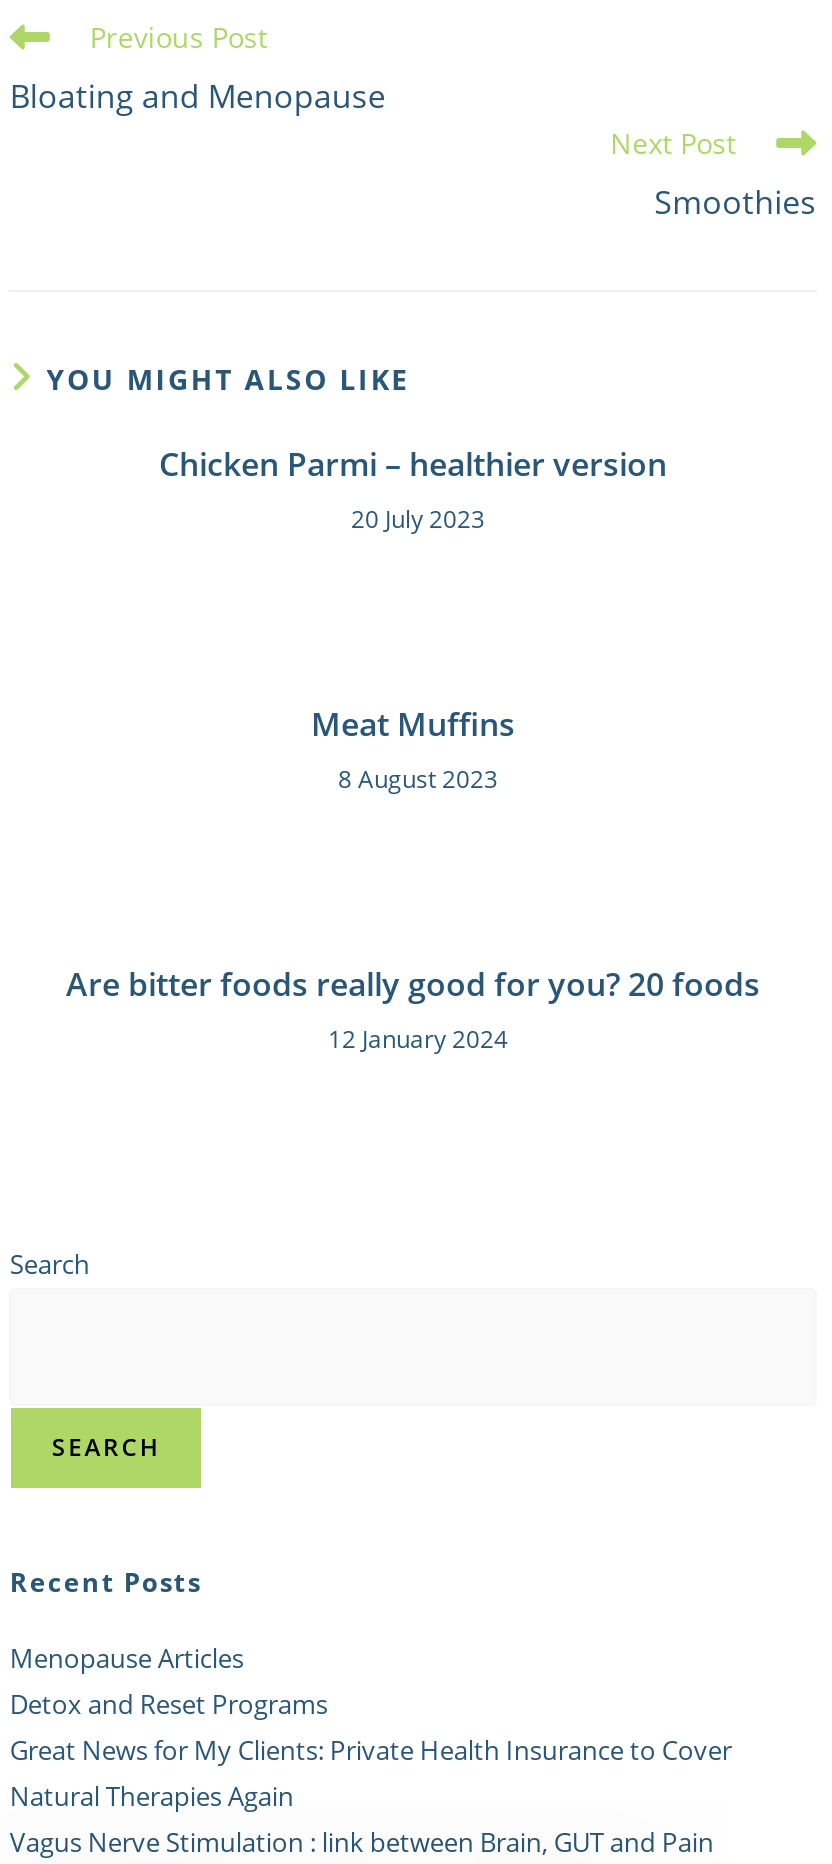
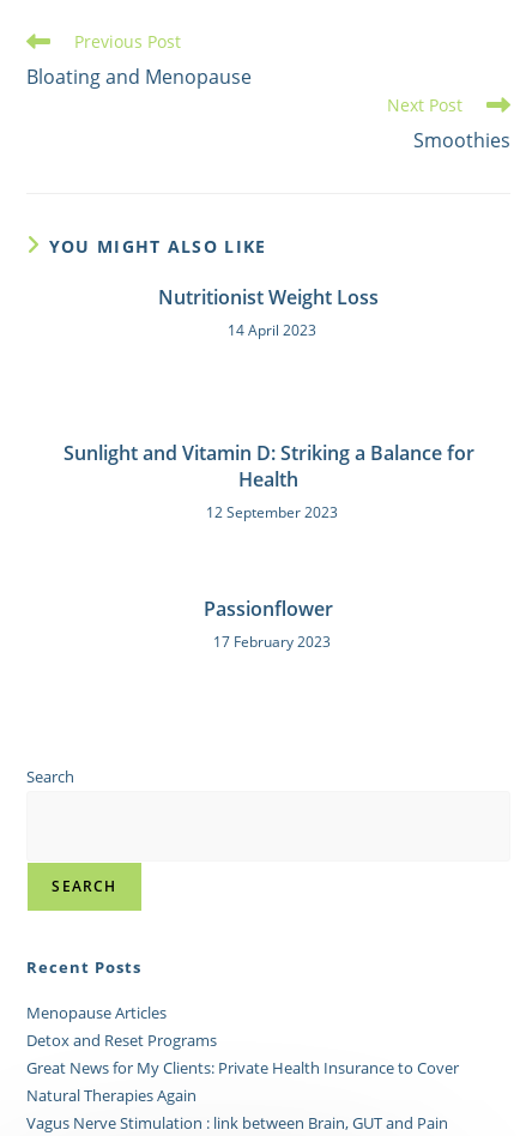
- Chicken Parmi – healthier version
- 20 July 2023
+ Nutritionist Weight Loss
+ 14 April 2023

- Meat Muffins
- 8 August 2023
+ Sunlight and Vitamin D: Striking a Balance for
+ Health
+ 12 September 2023

- Are bitter foods really good for you? 20 foods
- 12 January 2024
+ Passionflower
+ 17 February 2023
